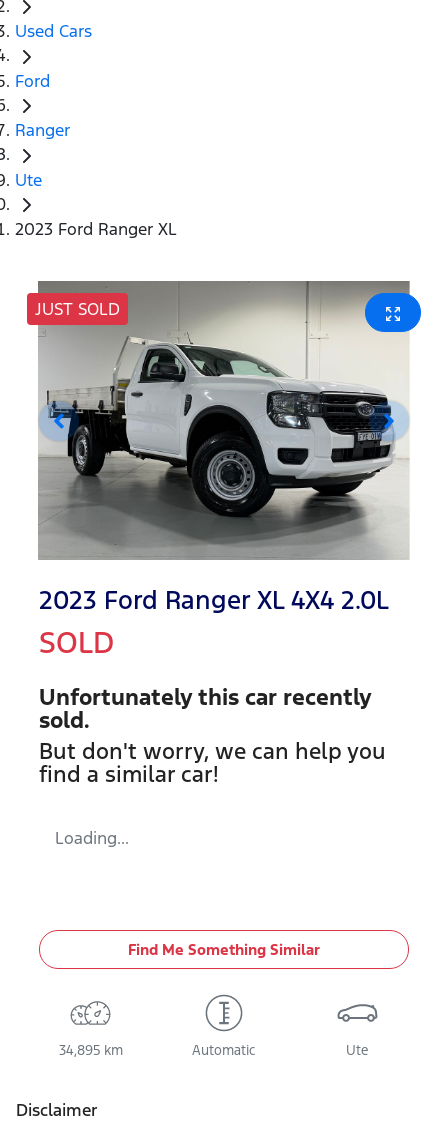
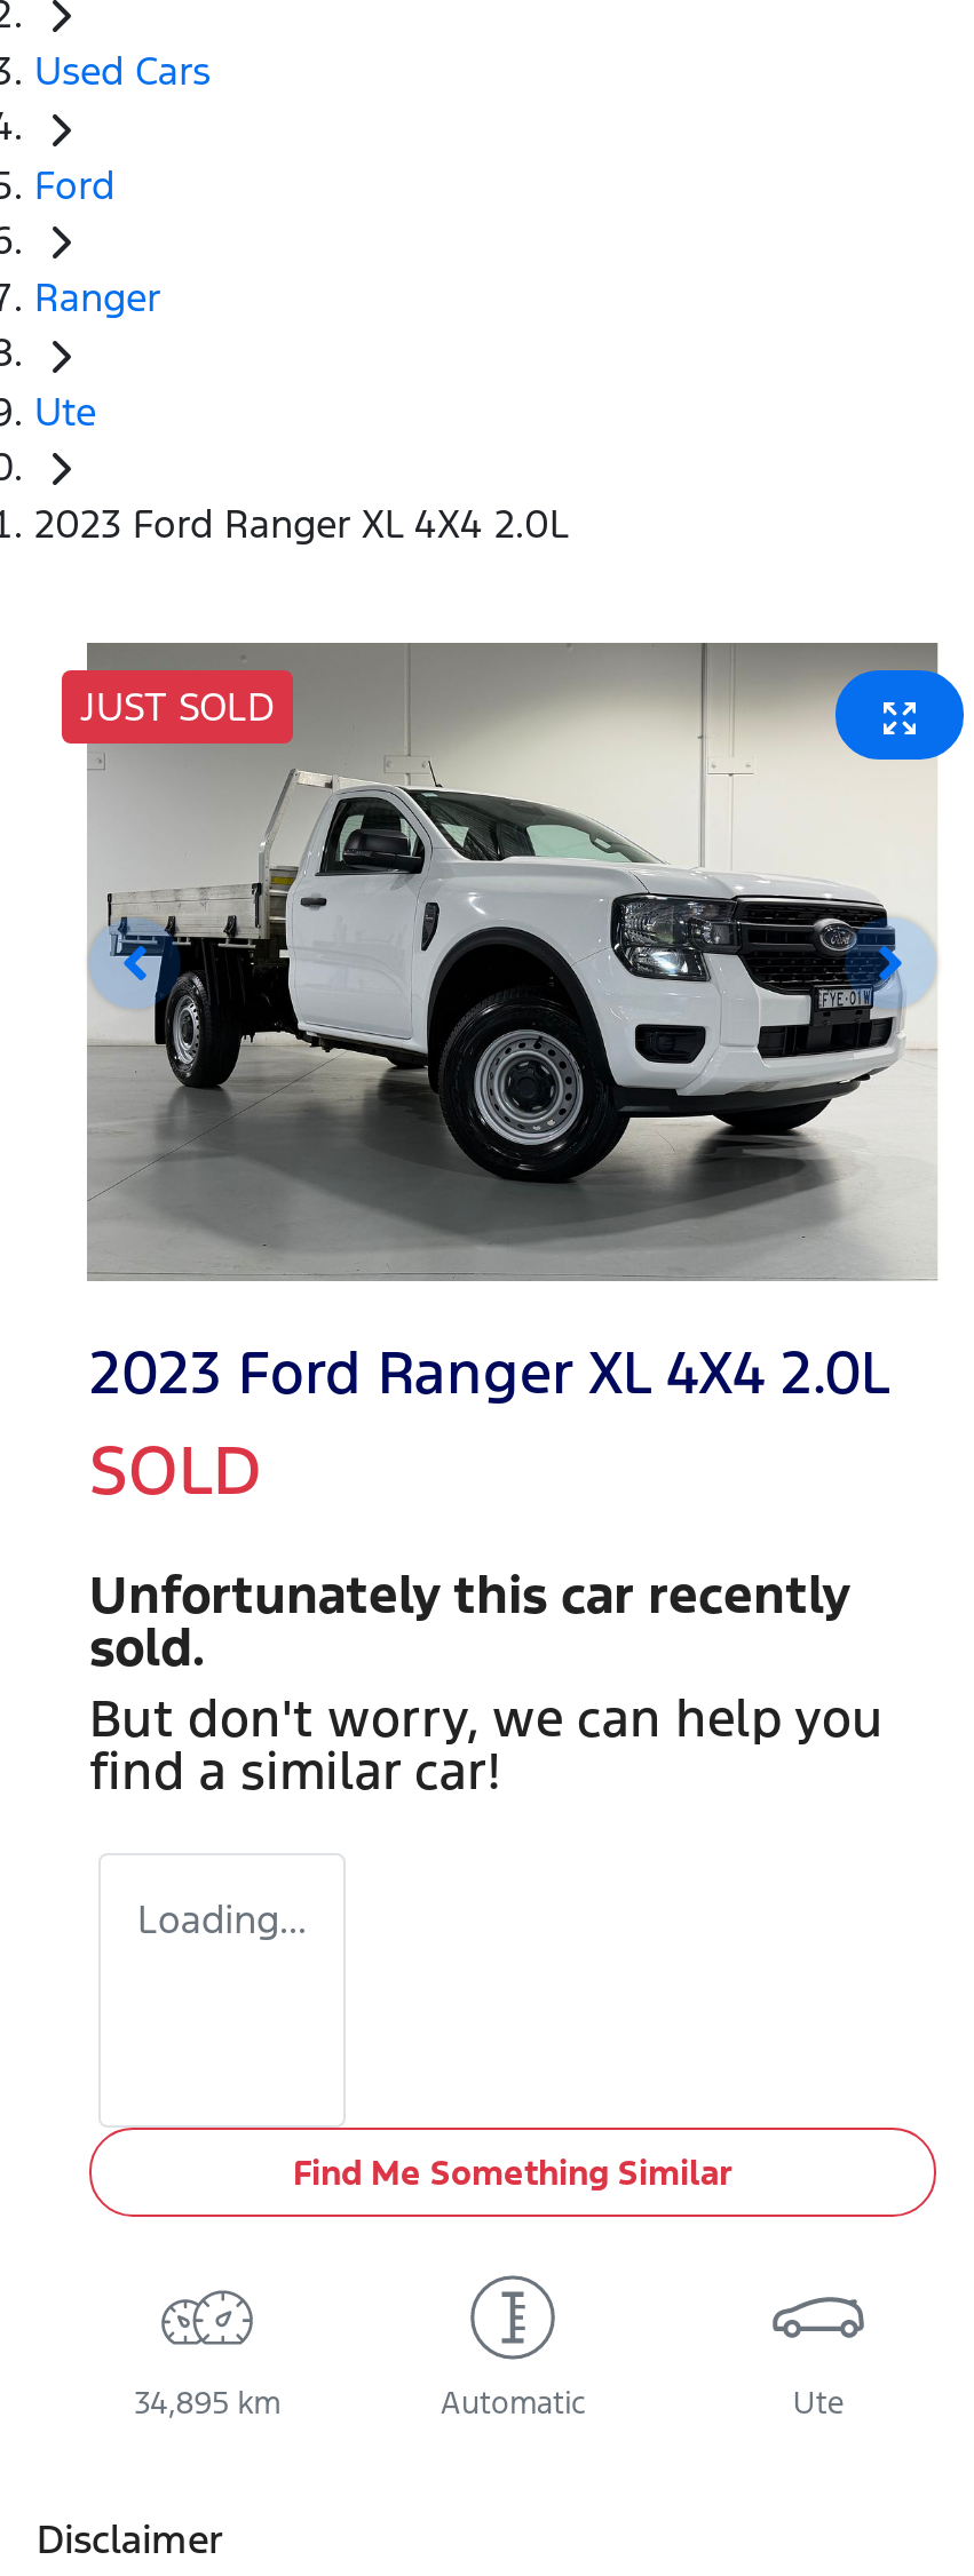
- 2023 Ford Ranger XL
+ 2023 Ford Ranger XL 4X4 2.0L
